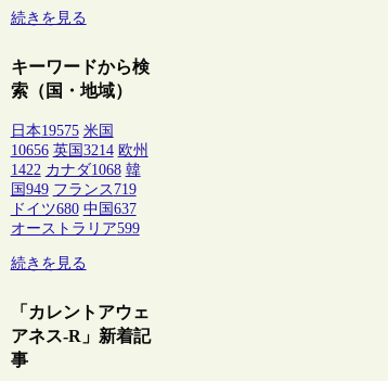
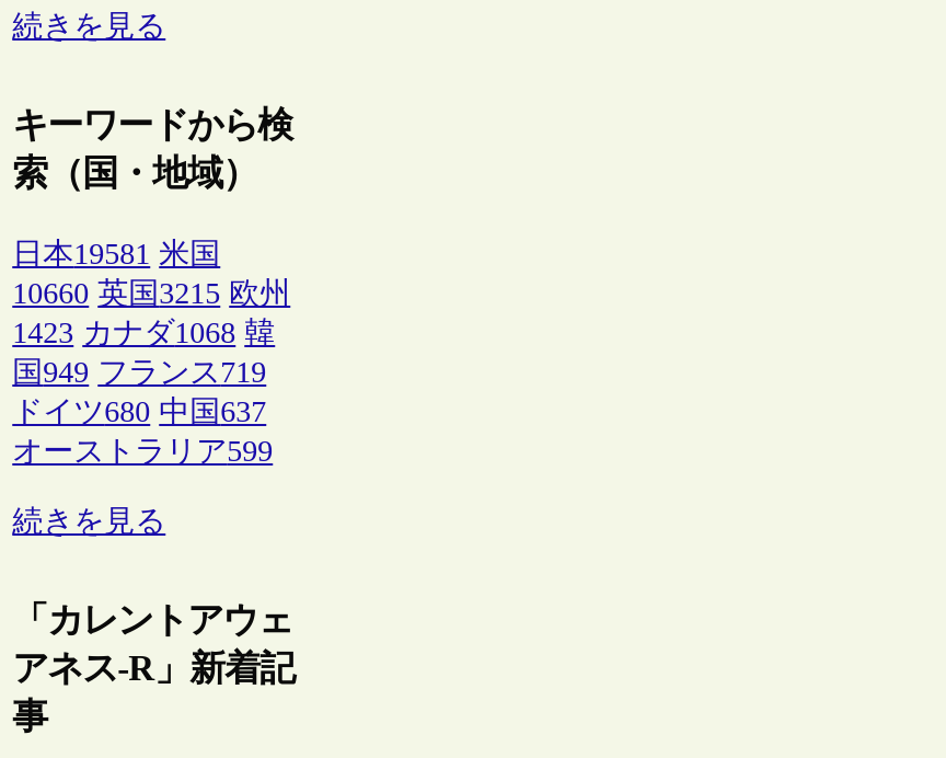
- 日本19575 米国
+ 日本19581 米国

- 10656 英国3214 欧州
+ 10660 英国3215 欧州

- 1422 カナダ1068 韓
+ 1423 カナダ1068 韓
